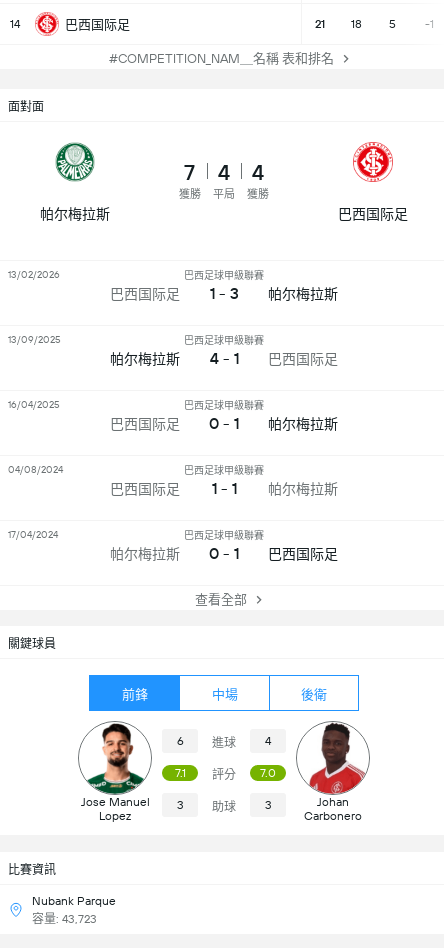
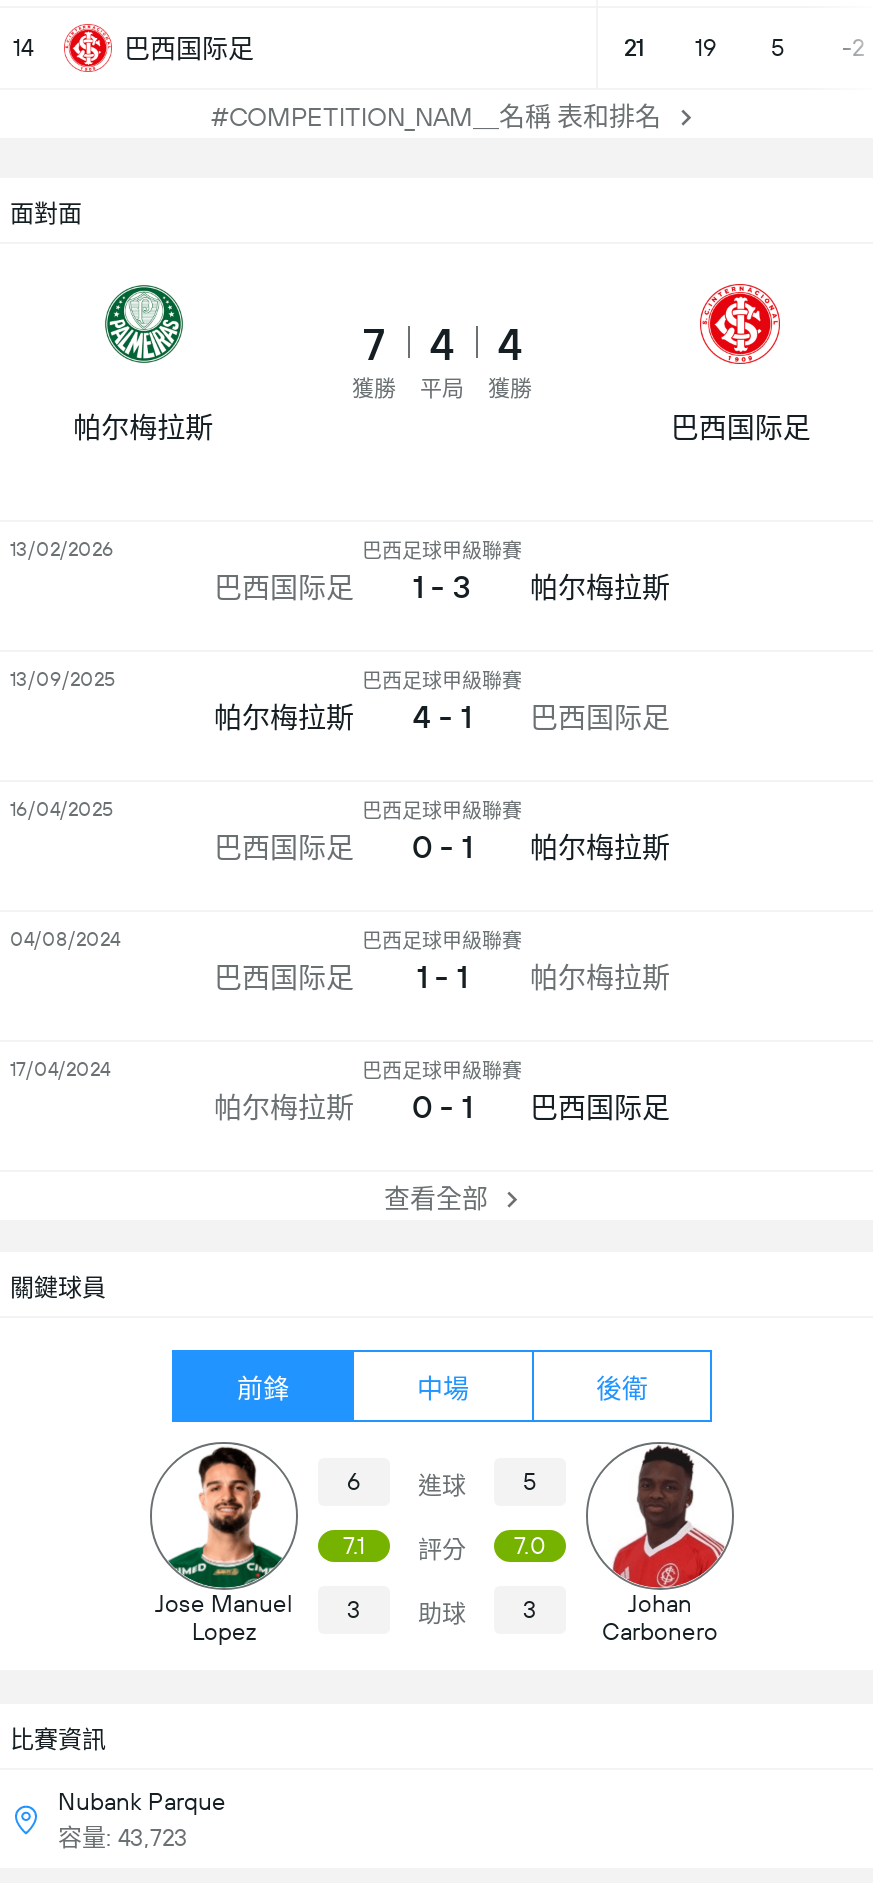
- 21 18 5
+ 21 19 5

- -1
+ -2

- 4
+ 5
